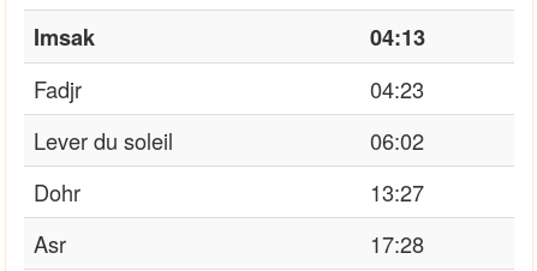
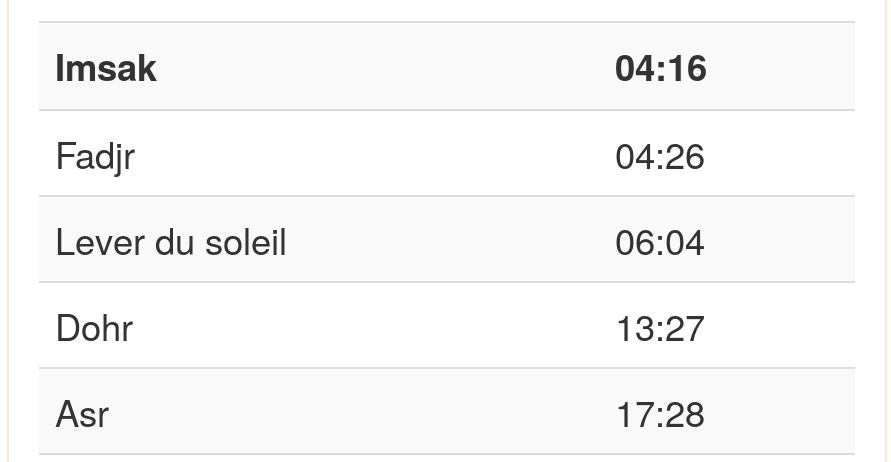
- 04:13
+ 04:16

- 04:23
+ 04:26

- 06:02
+ 06:04
